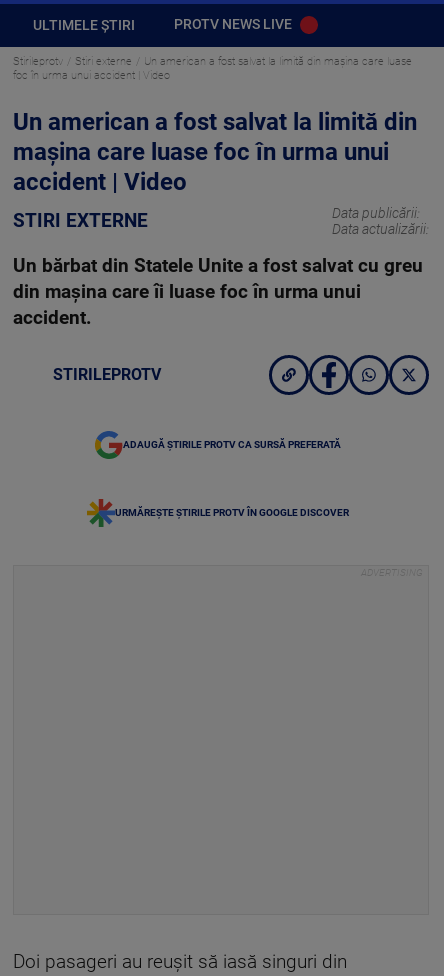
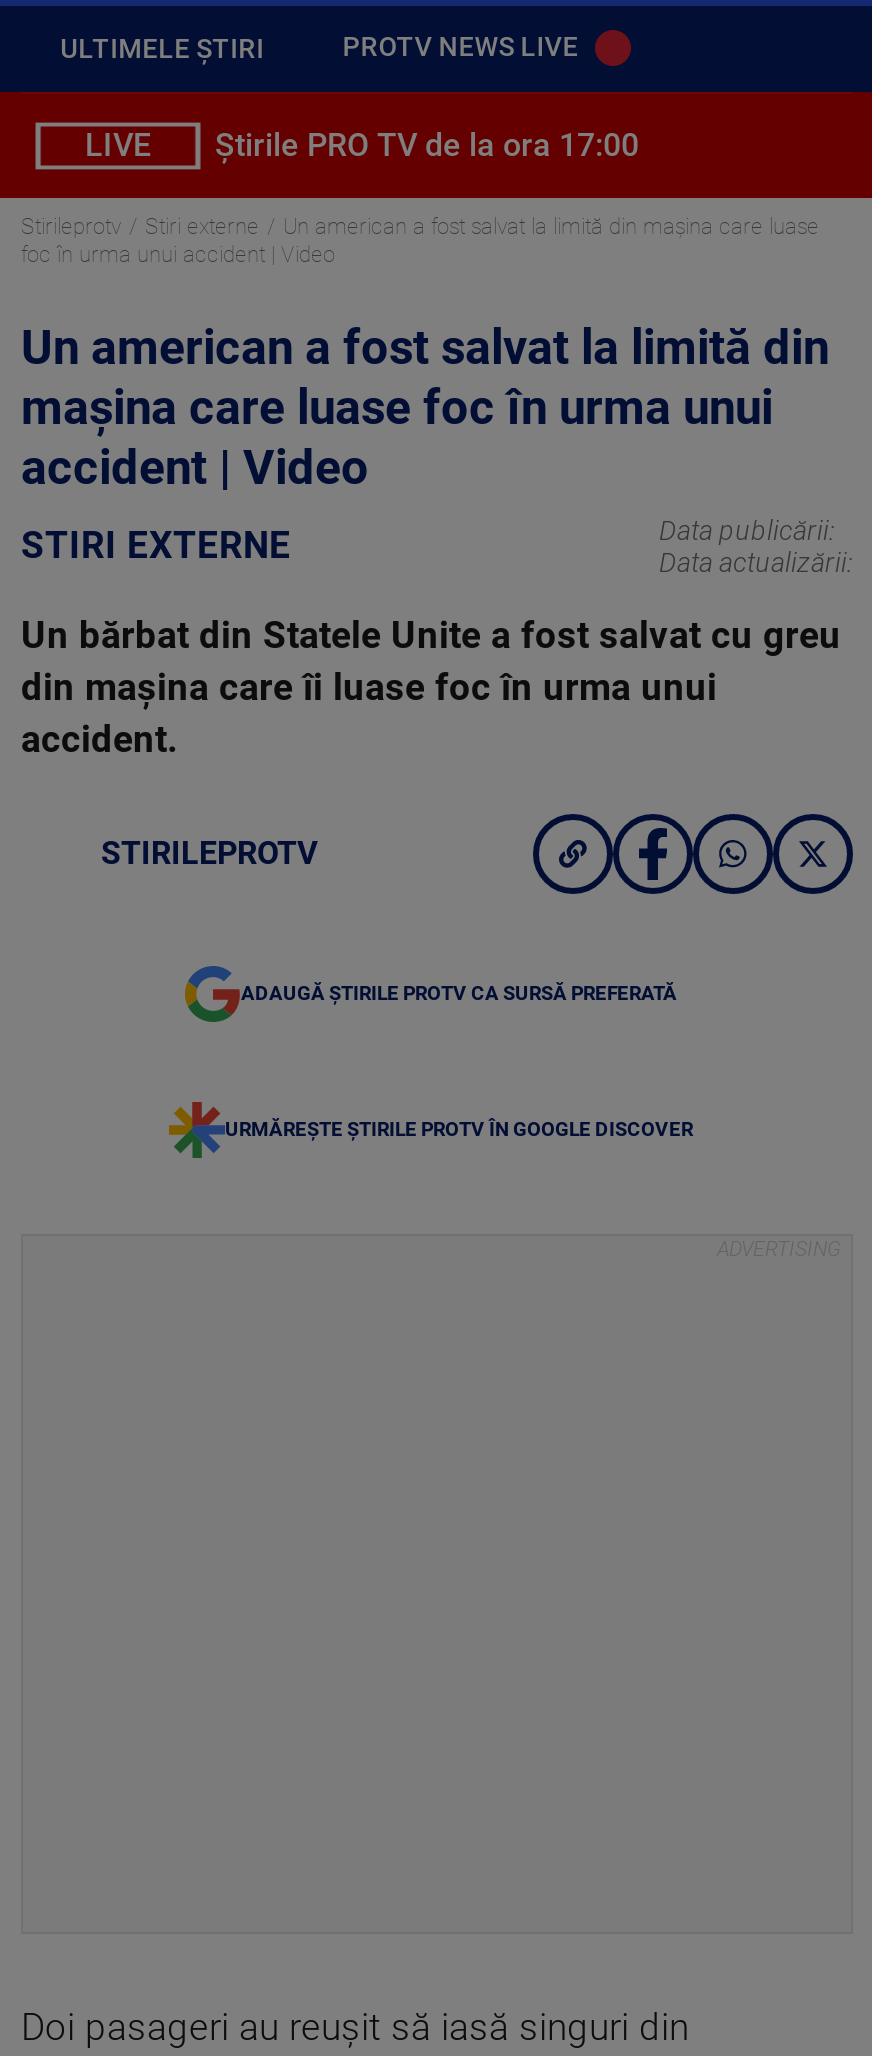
+ LIVE
+ Știrile PRO TV de la ora 17:00
